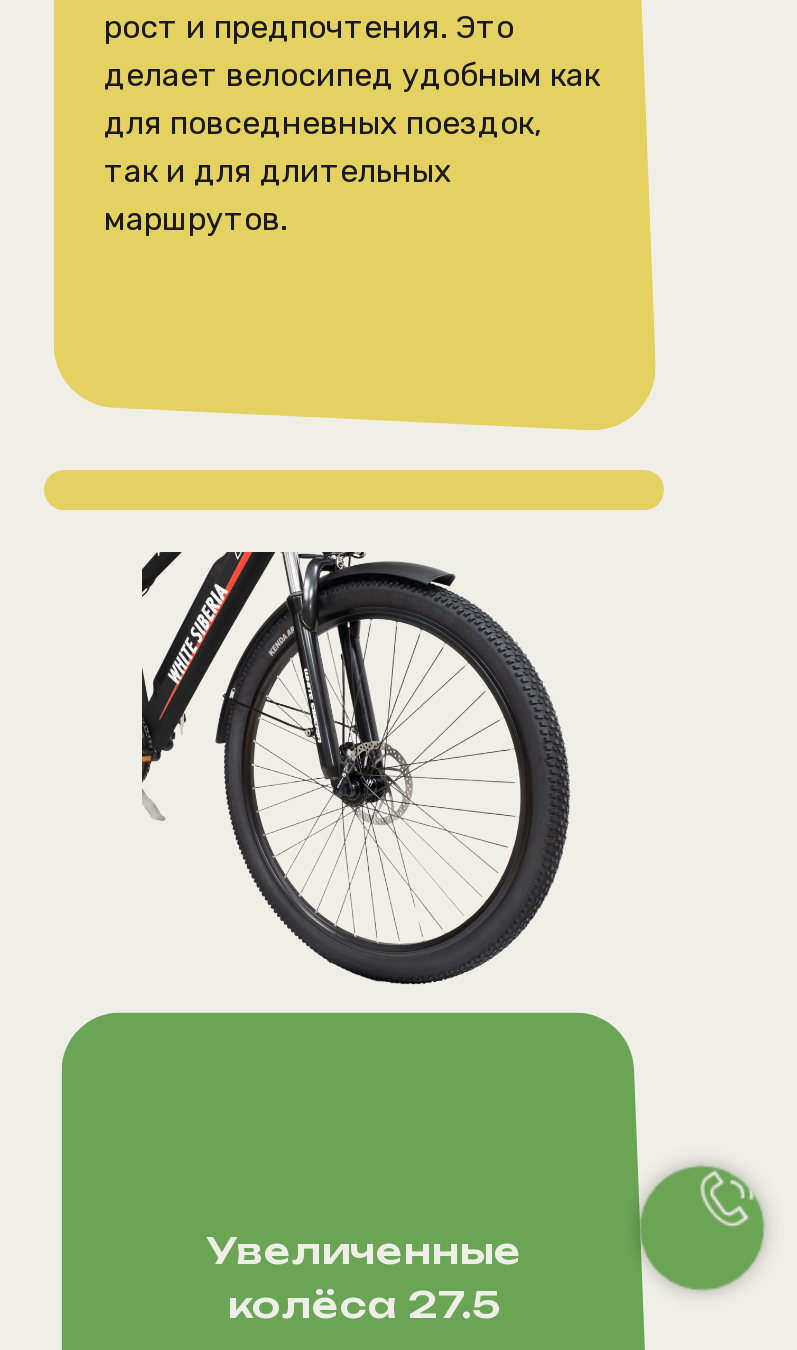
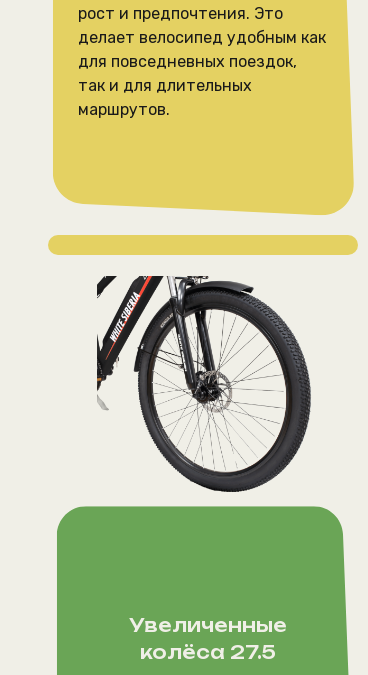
- [image]
